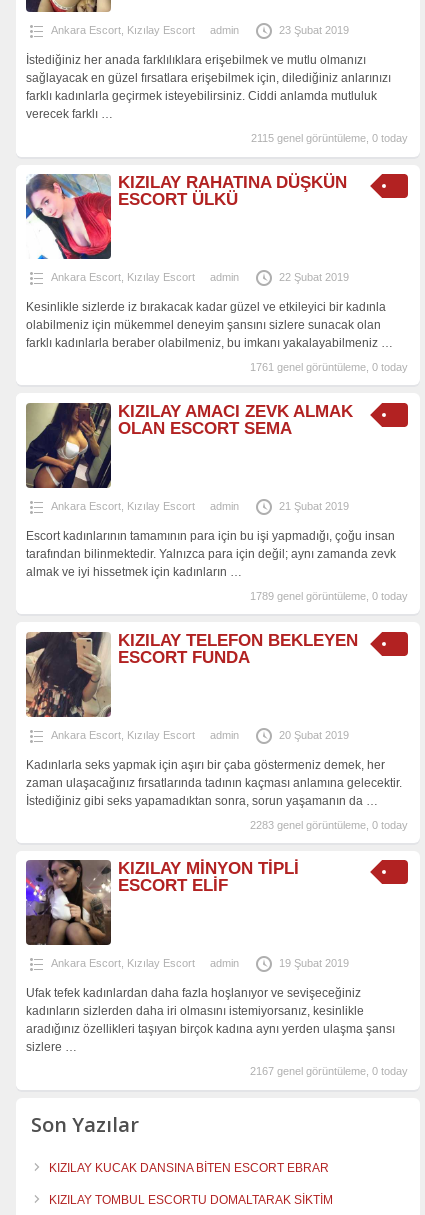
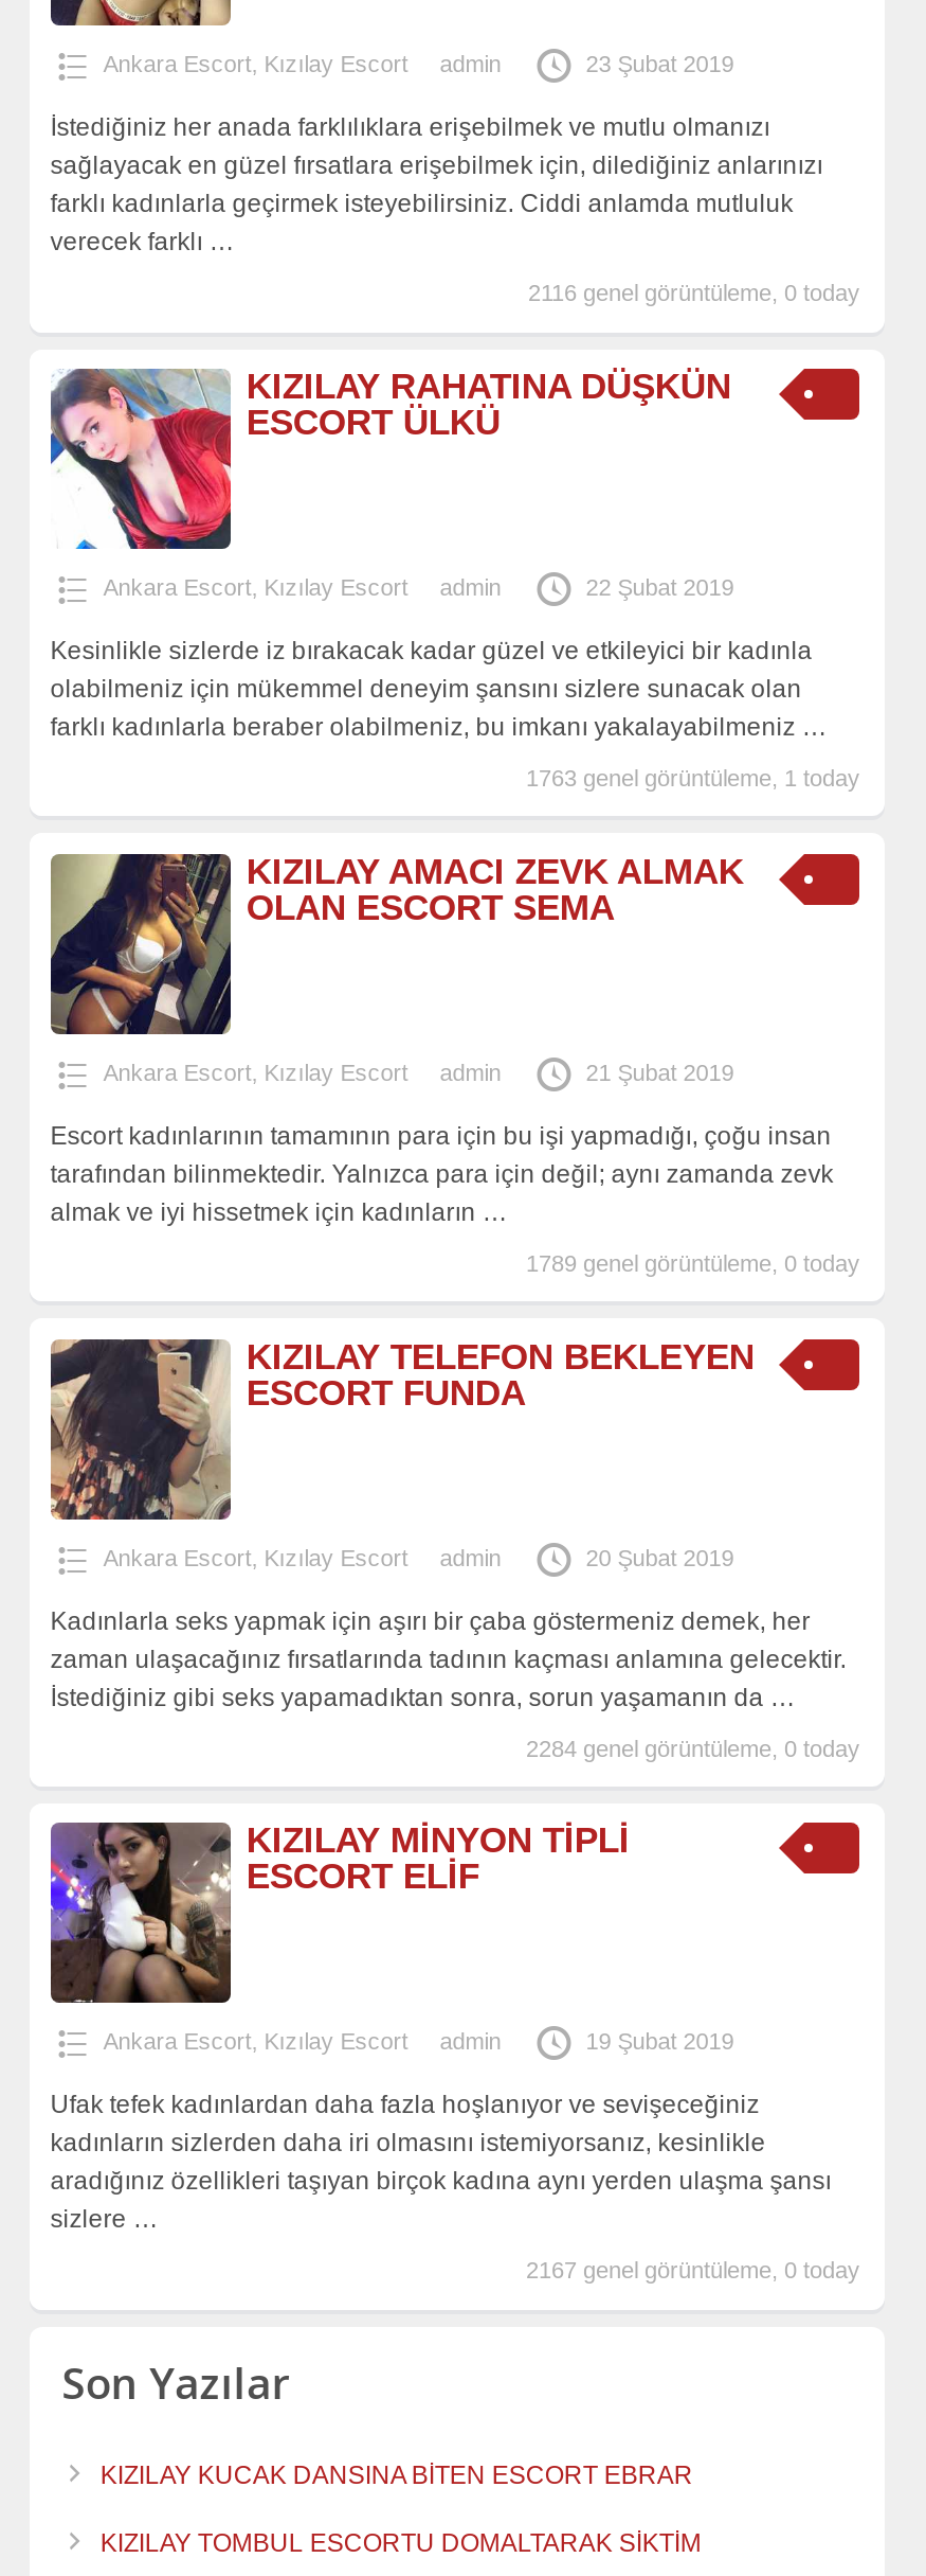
- 2115 genel görüntüleme, 0 today
+ 2116 genel görüntüleme, 0 today

- 1761 genel görüntüleme, 0 today
+ 1763 genel görüntüleme, 1 today

- 2283 genel görüntüleme, 0 today
+ 2284 genel görüntüleme, 0 today
